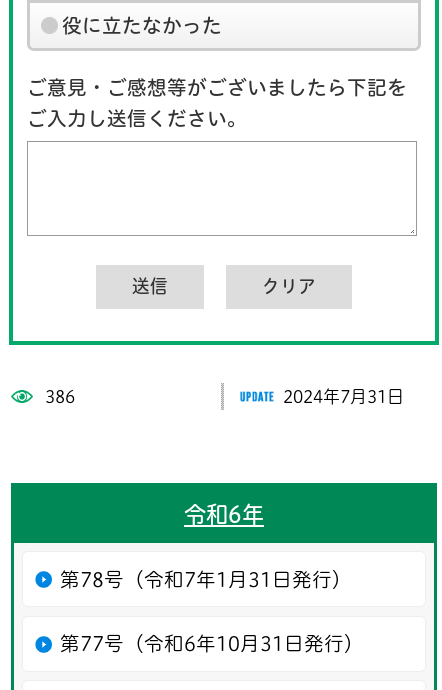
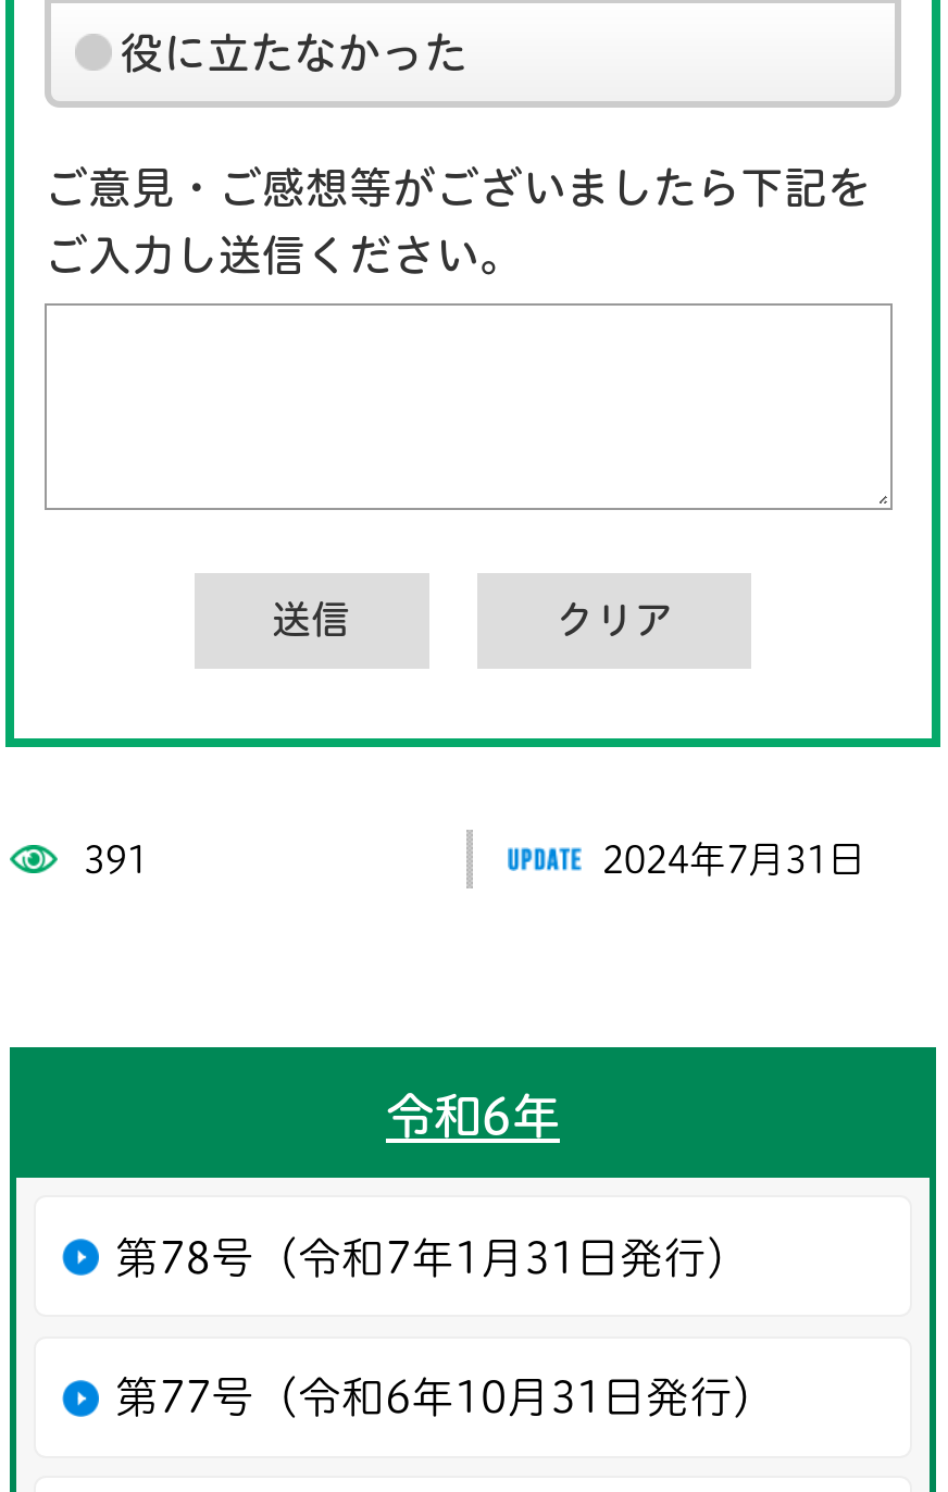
- 386
+ 391
